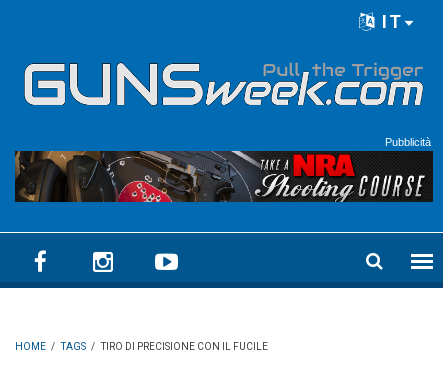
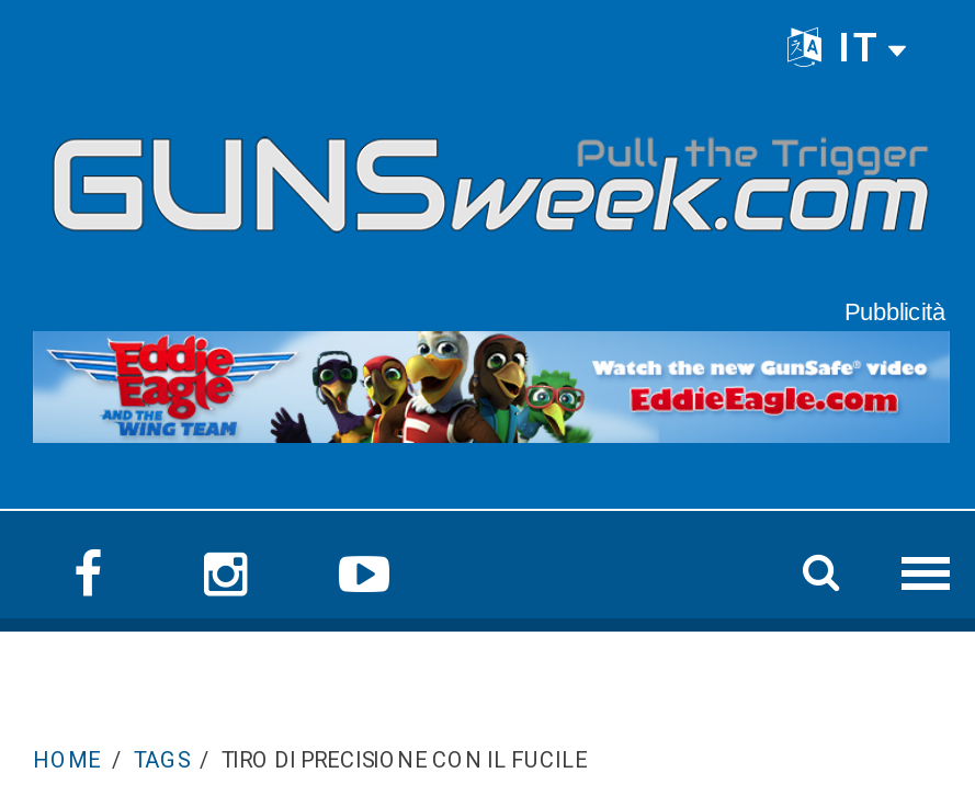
- [image]
+ [image]
